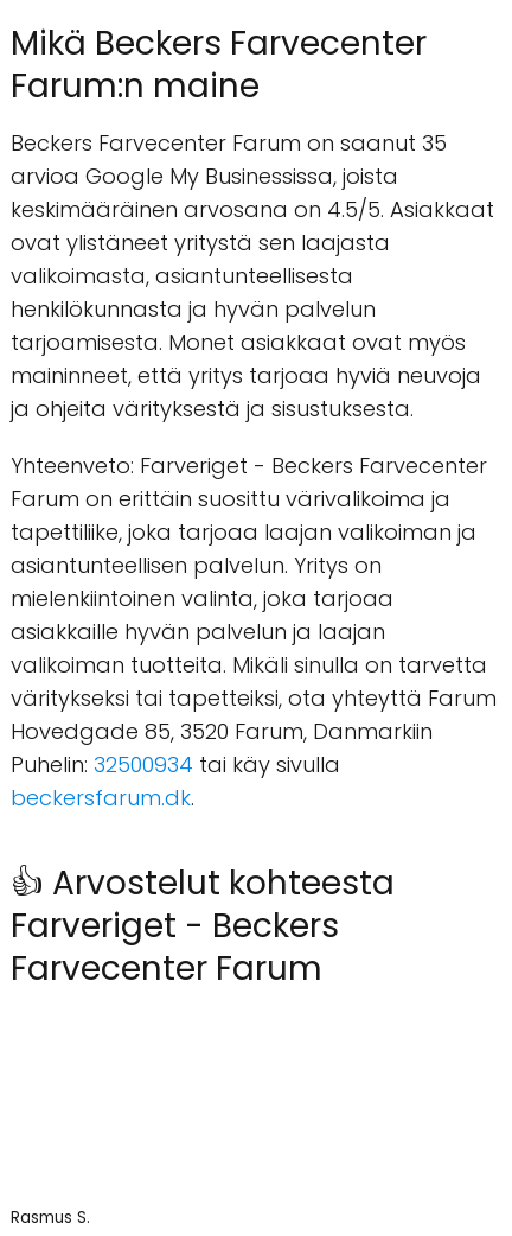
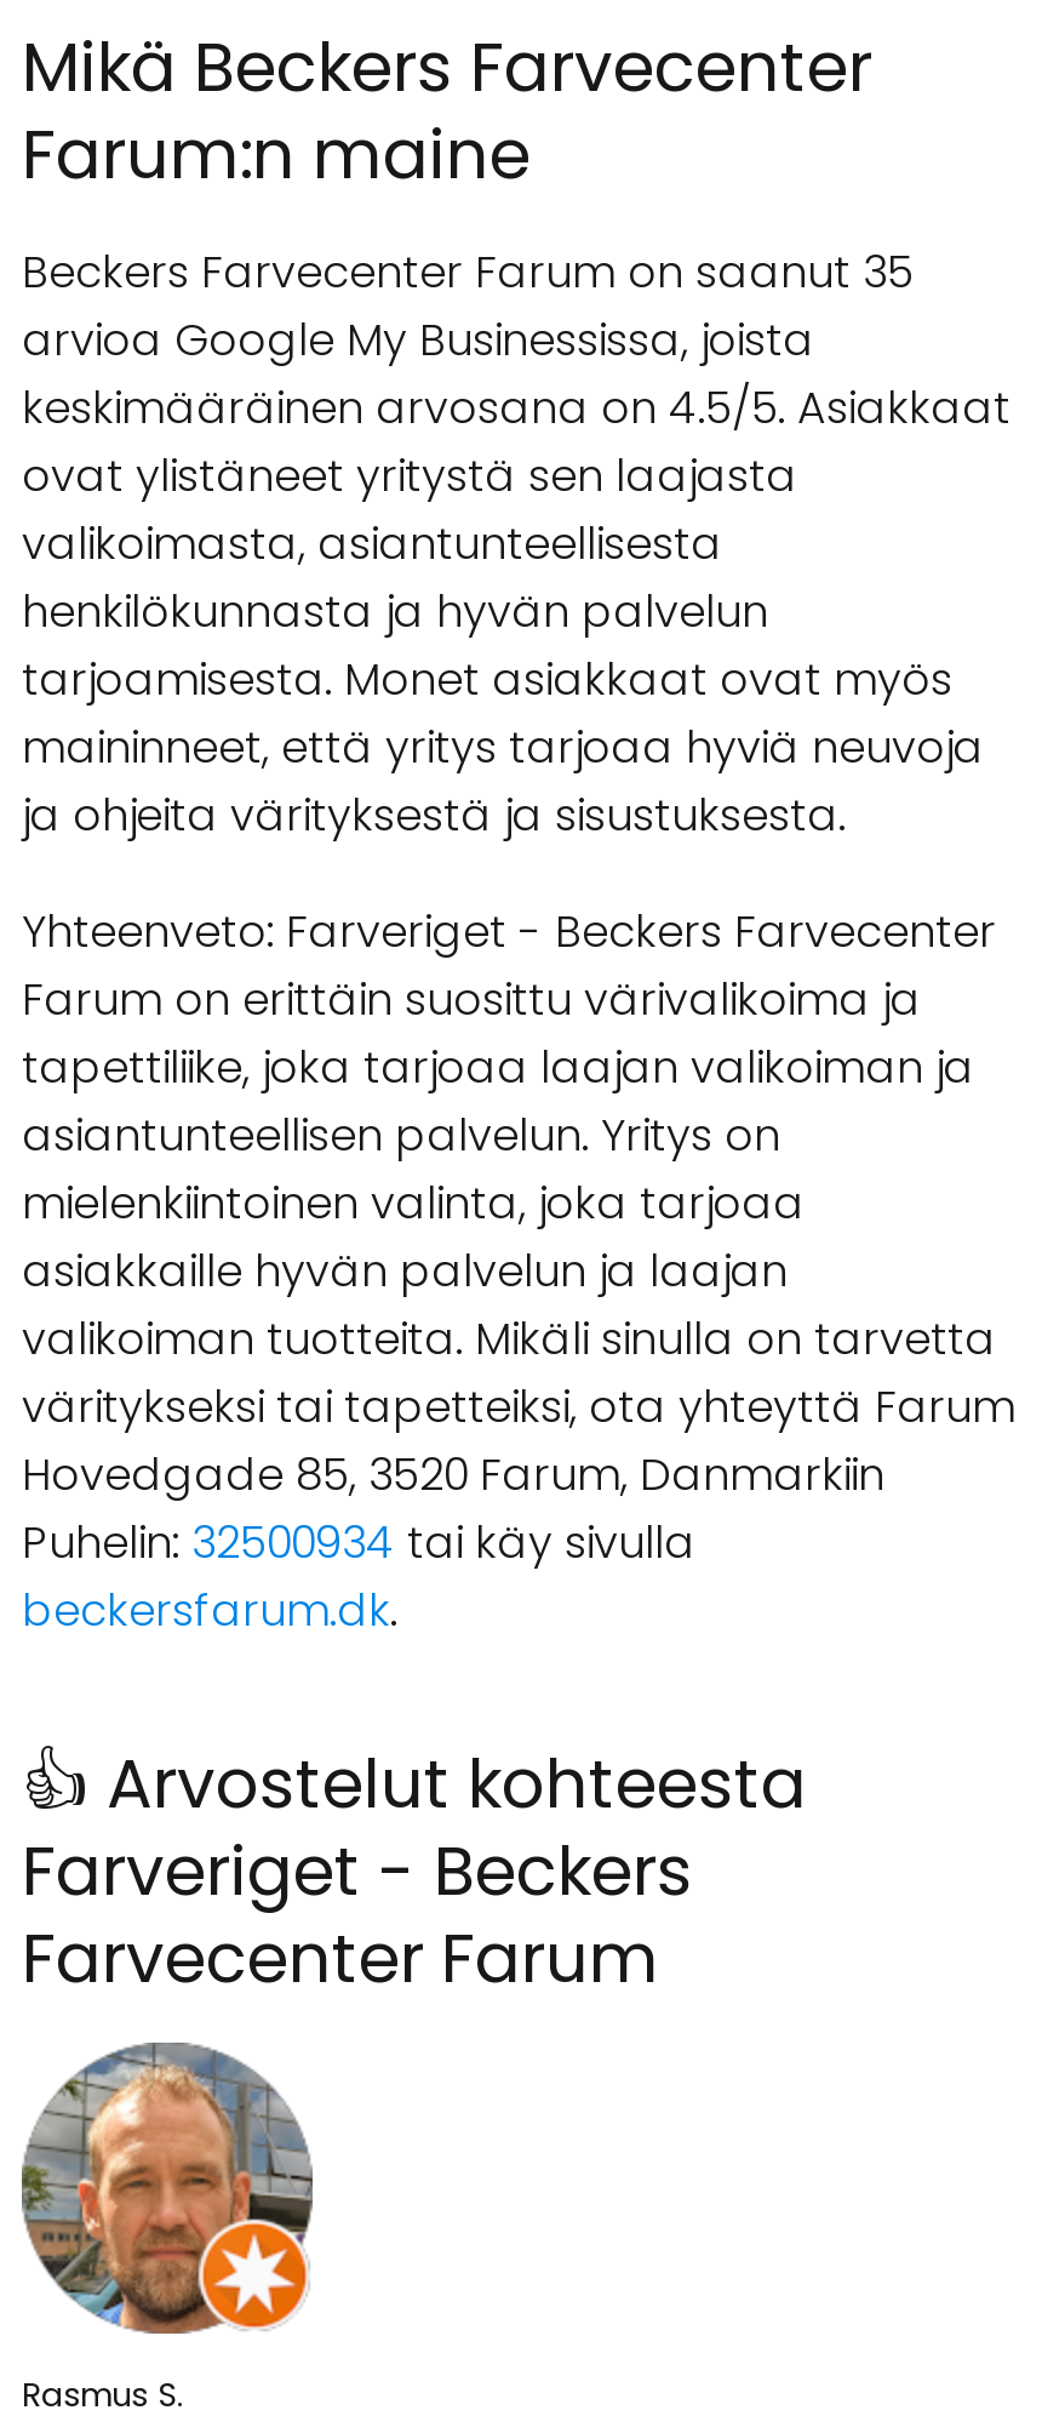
+ [image]
